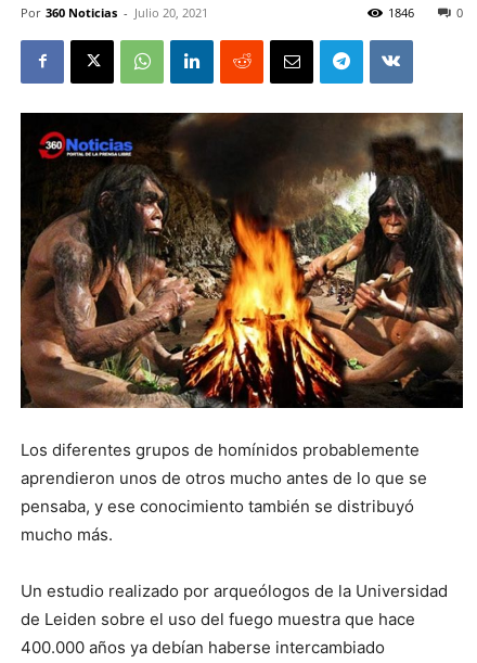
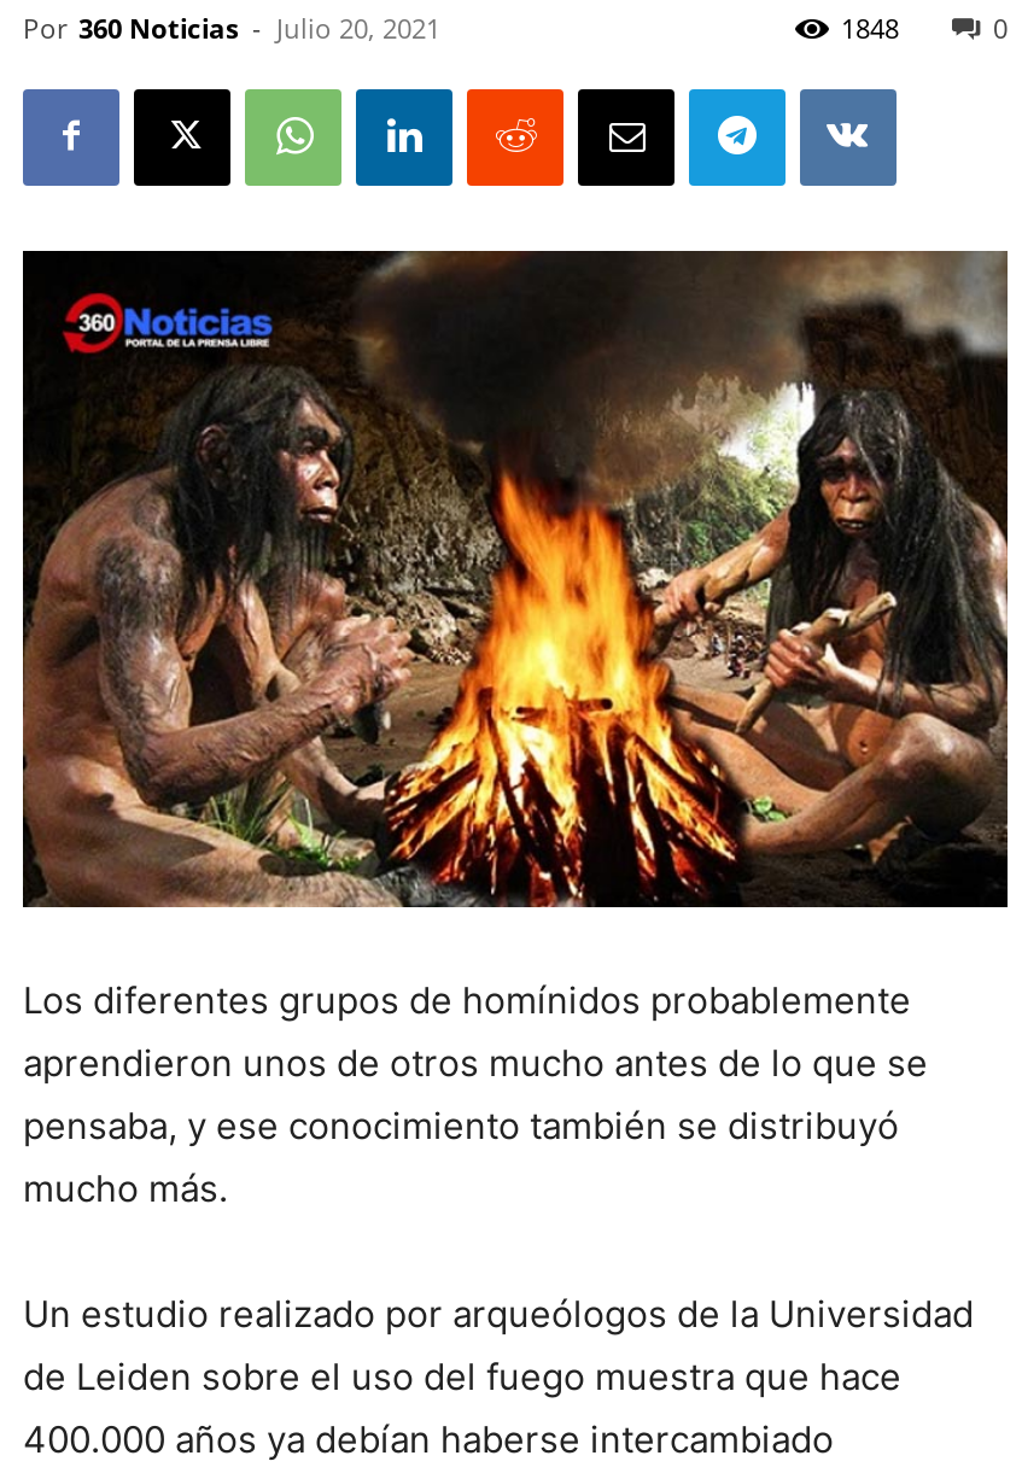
- 1846
+ 1848
